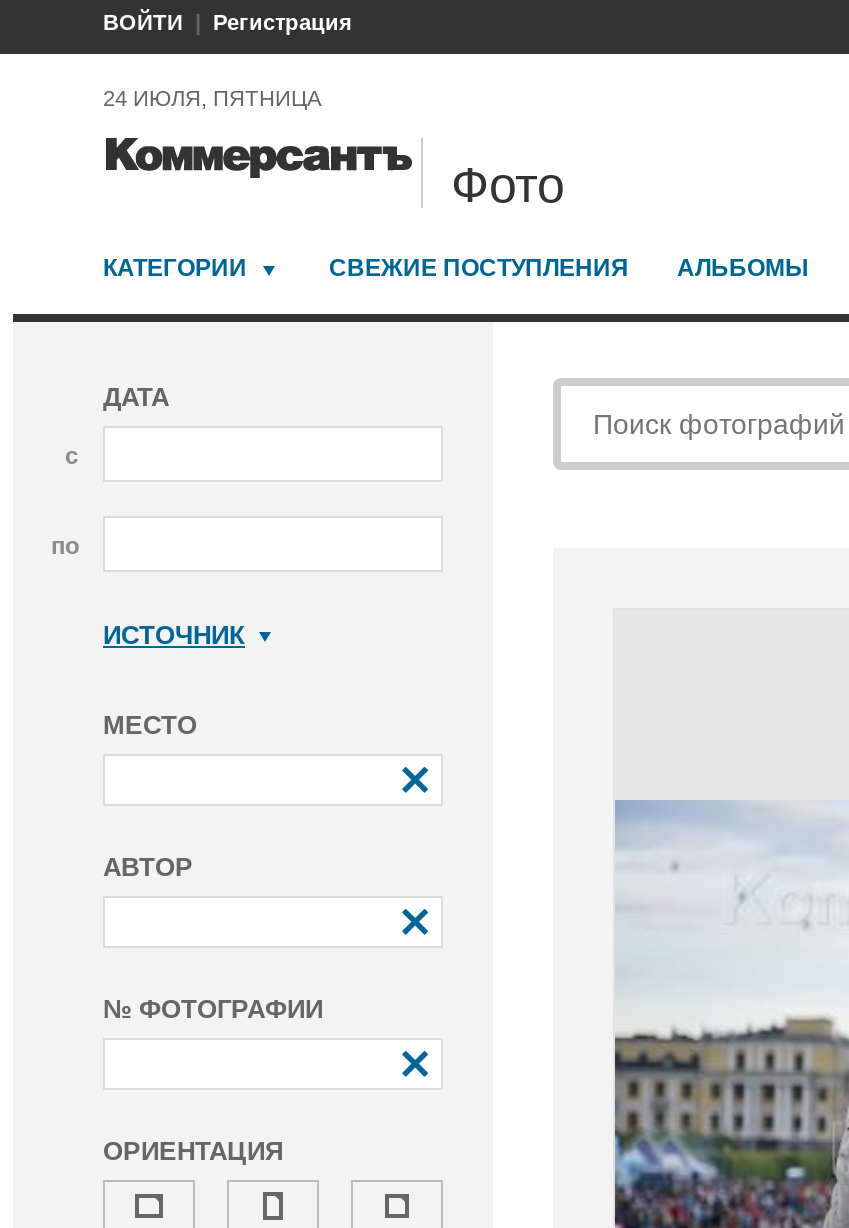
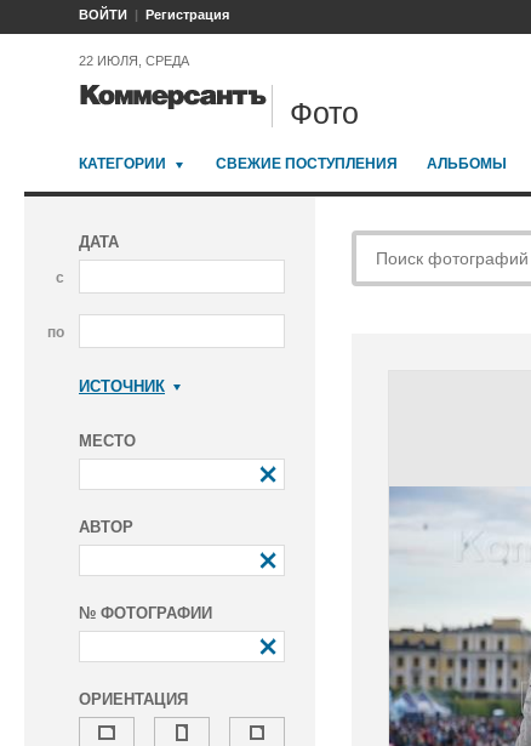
- 24 ИЮЛЯ, ПЯТНИЦА
+ 22 ИЮЛЯ, СРЕДА
